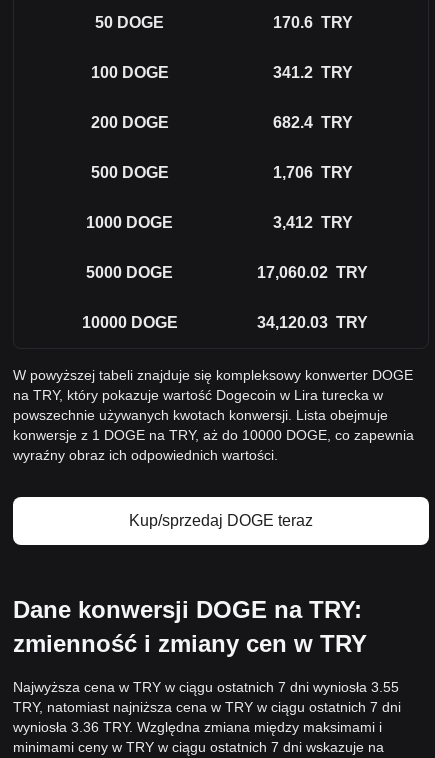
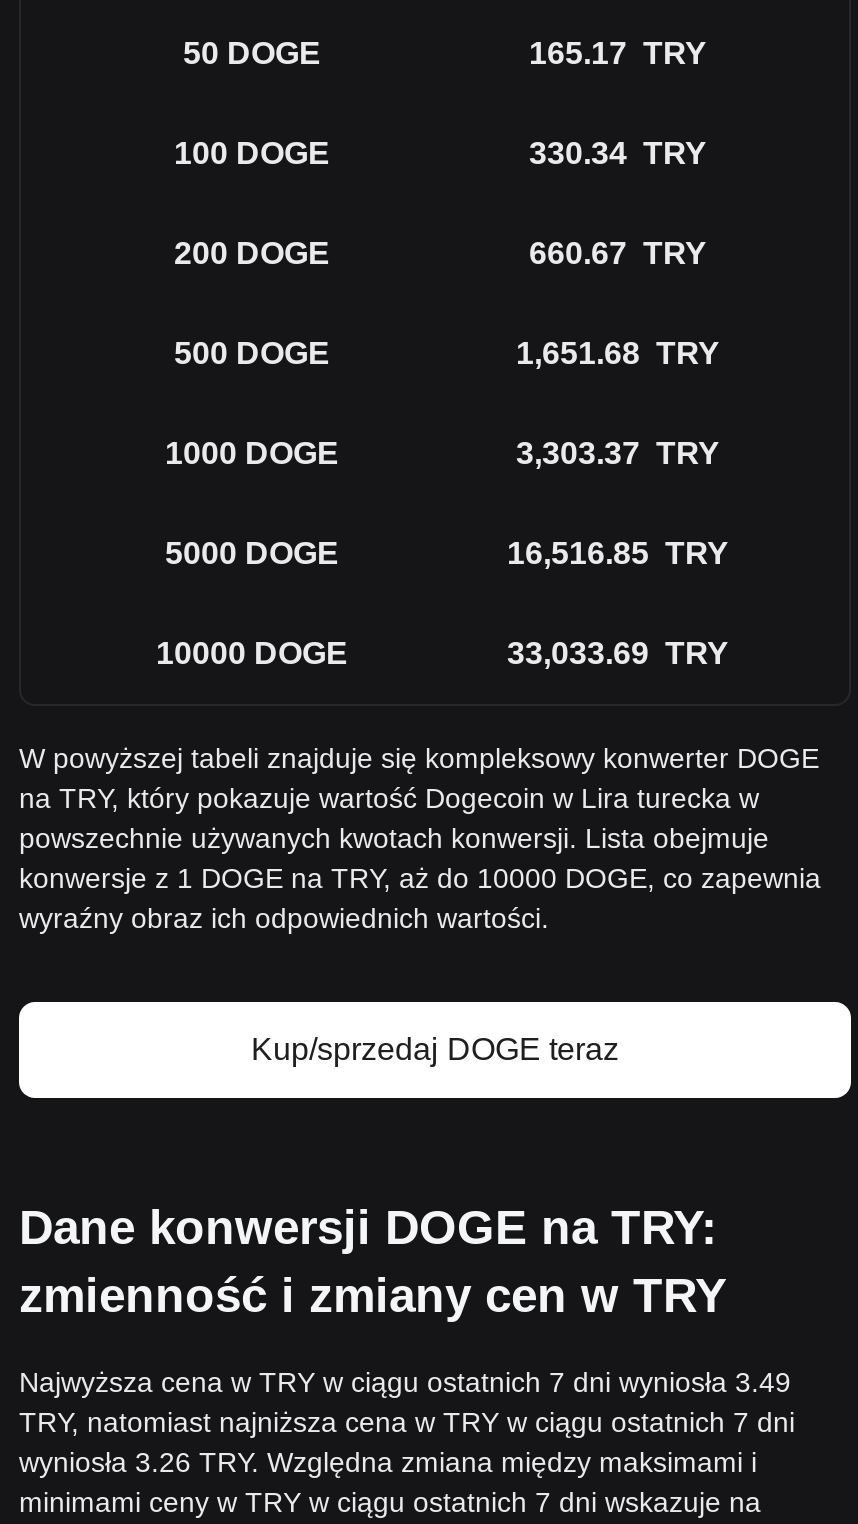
- 170.6 TRY
+ 165.17 TRY

- 341.2 TRY
+ 330.34 TRY

- 682.4 TRY
+ 660.67 TRY

- 1,706 TRY
+ 1,651.68 TRY

- 3,412 TRY
+ 3,303.37 TRY

- 17,060.02 TRY
+ 16,516.85 TRY

- 34,120.03 TRY
+ 33,033.69 TRY

- Najwyższa cena w TRY w ciągu ostatnich 7 dni wyniosła 3.55
+ Najwyższa cena w TRY w ciągu ostatnich 7 dni wyniosła 3.49

- wyniosła 3.36 TRY. Względna zmiana między maksimami i
+ wyniosła 3.26 TRY. Względna zmiana między maksimami i
